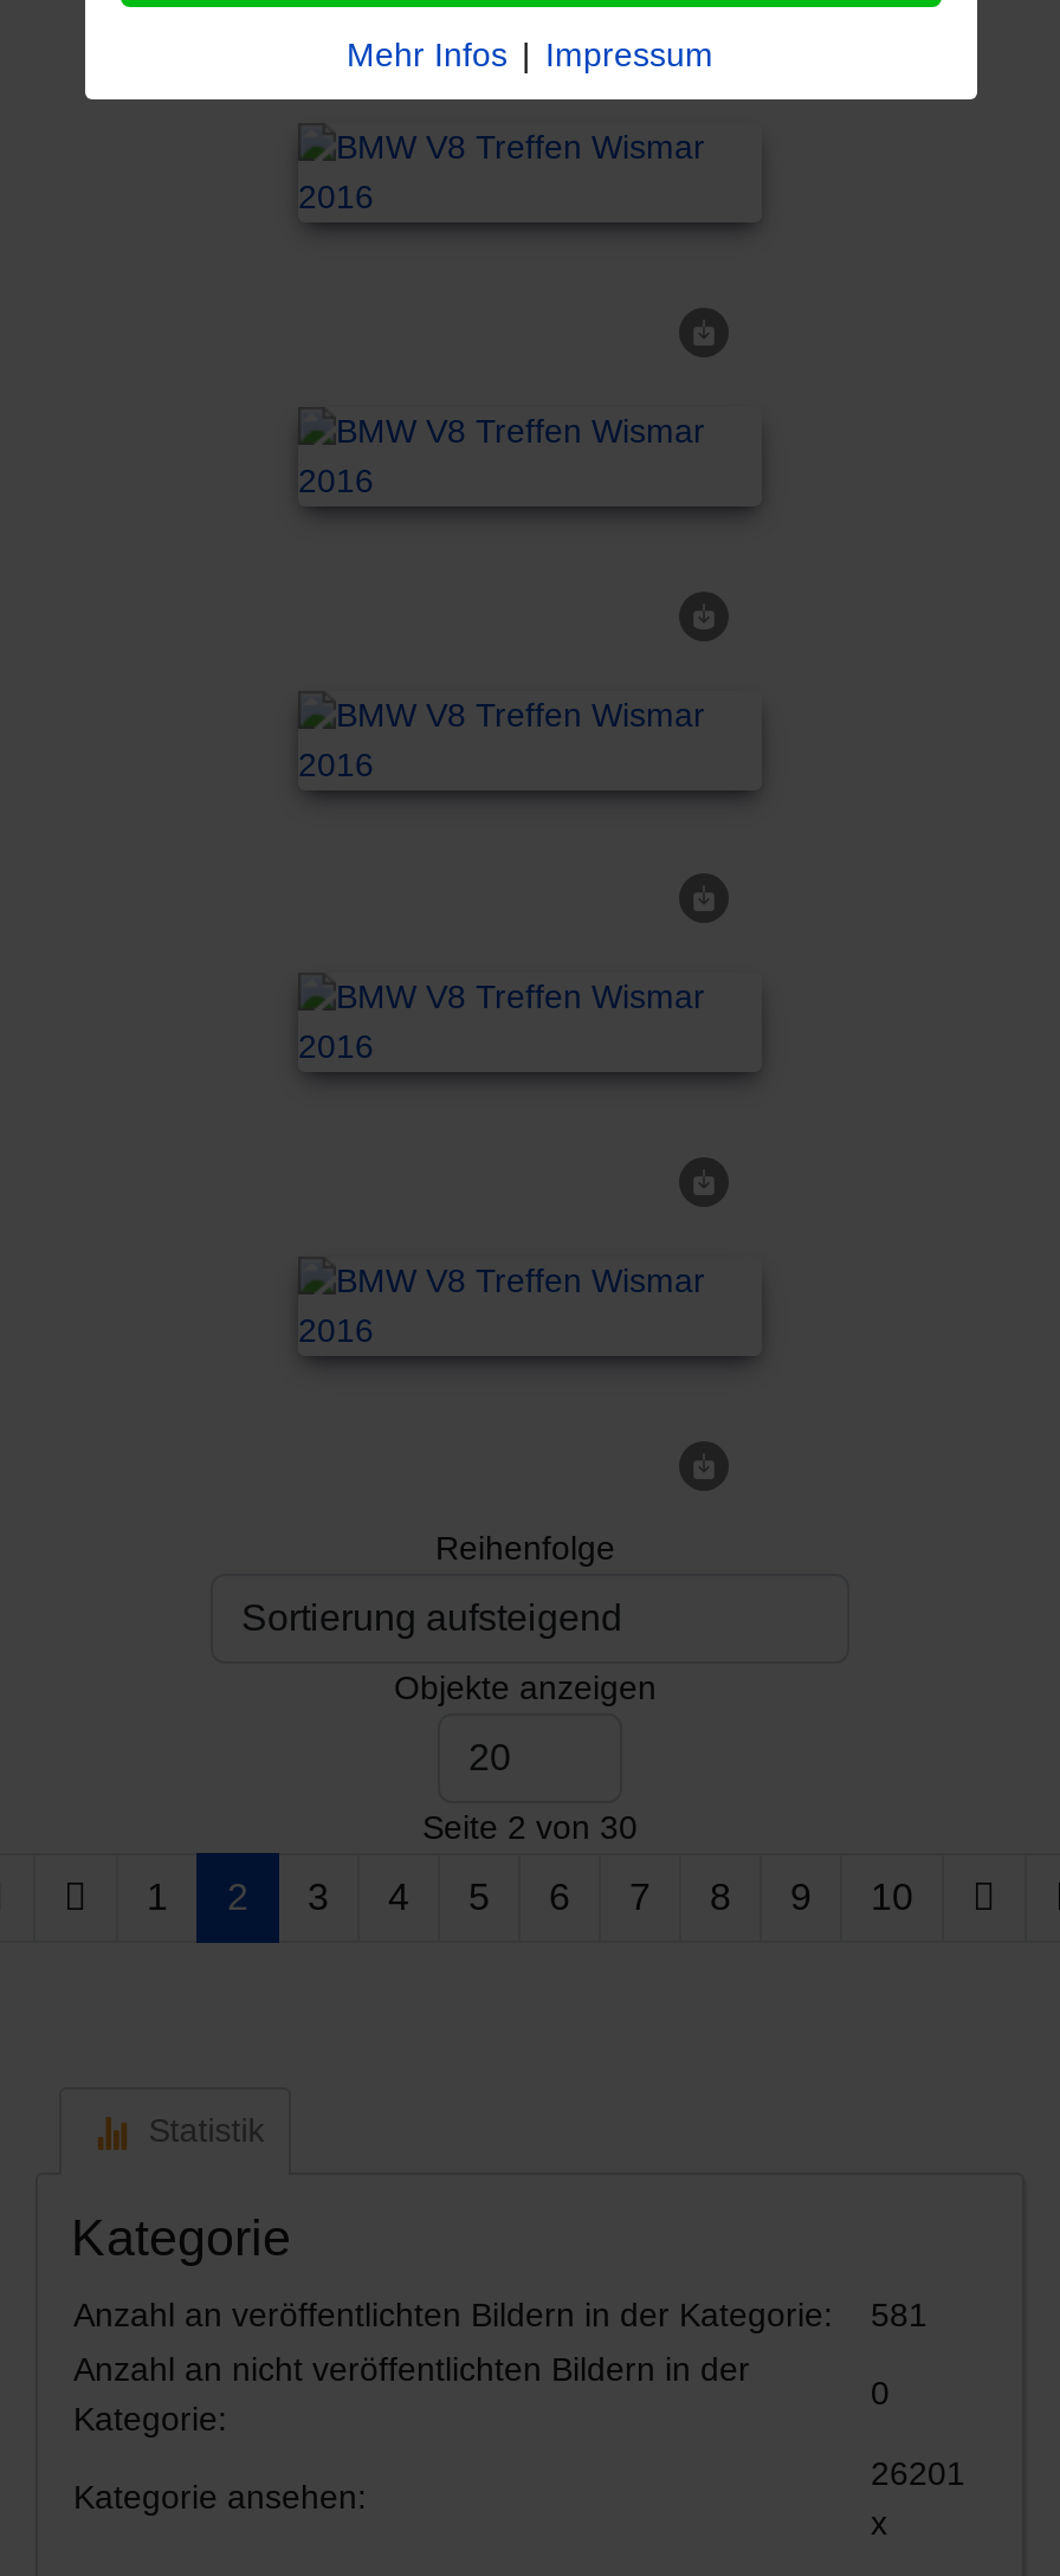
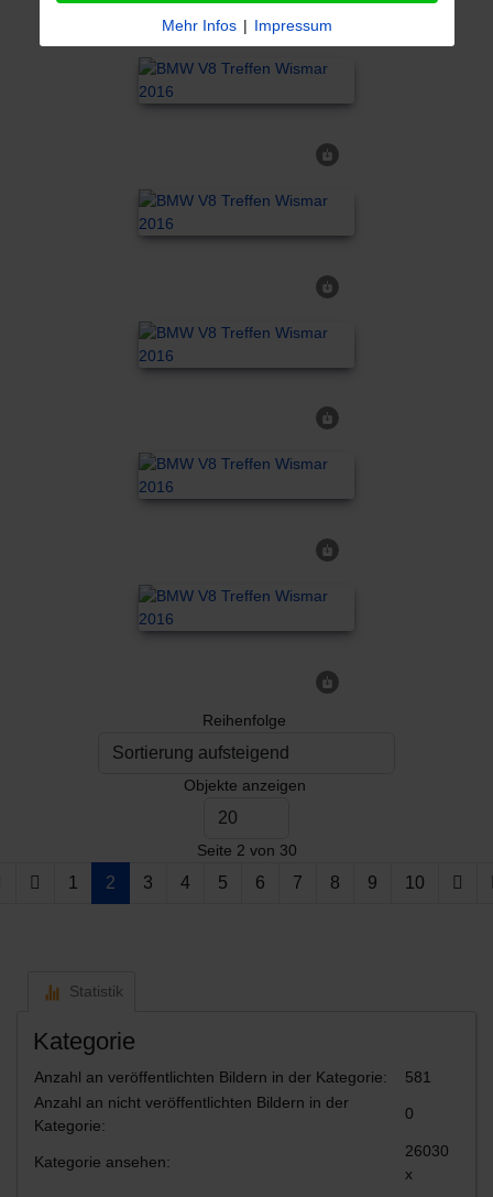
- 26201
+ 26030
